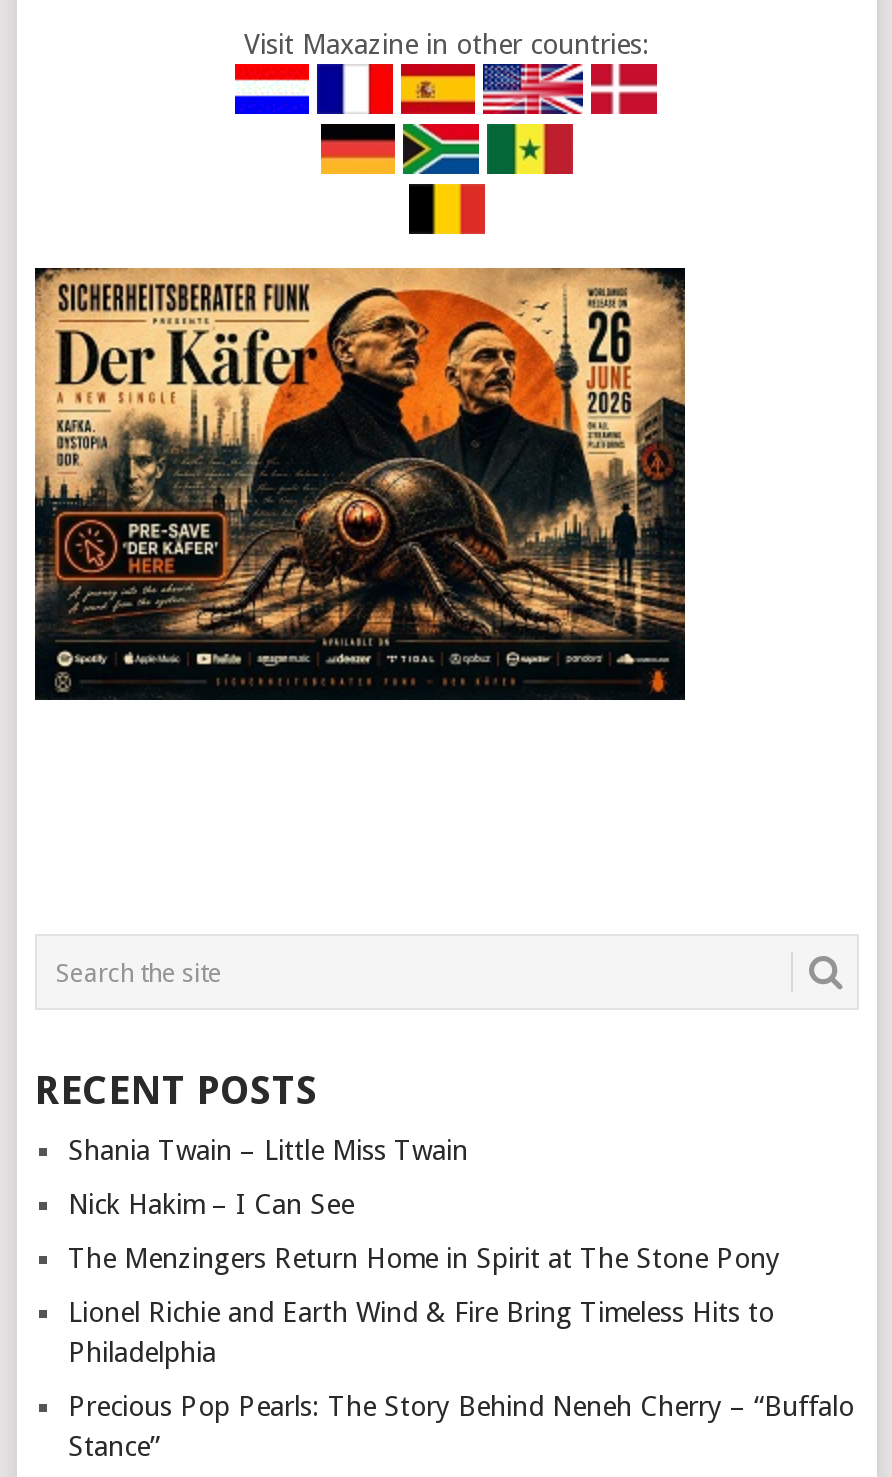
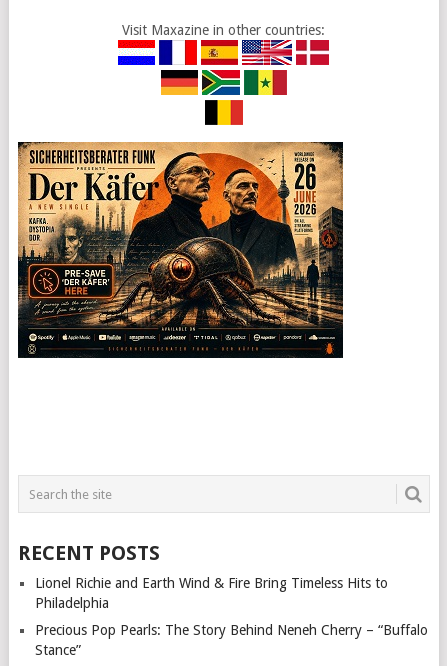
- Shania Twain – Little Miss Twain
- Nick Hakim – I Can See
- The Menzingers Return Home in Spirit at The Stone Pony
